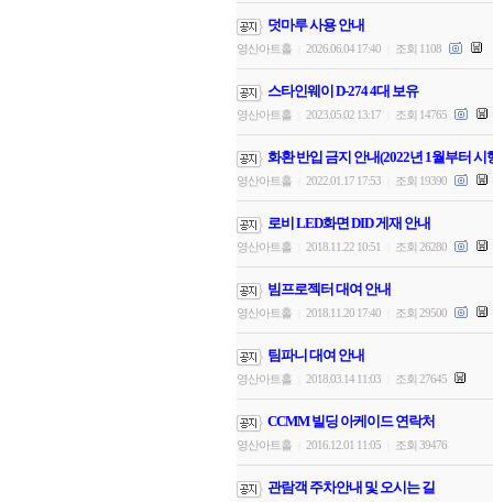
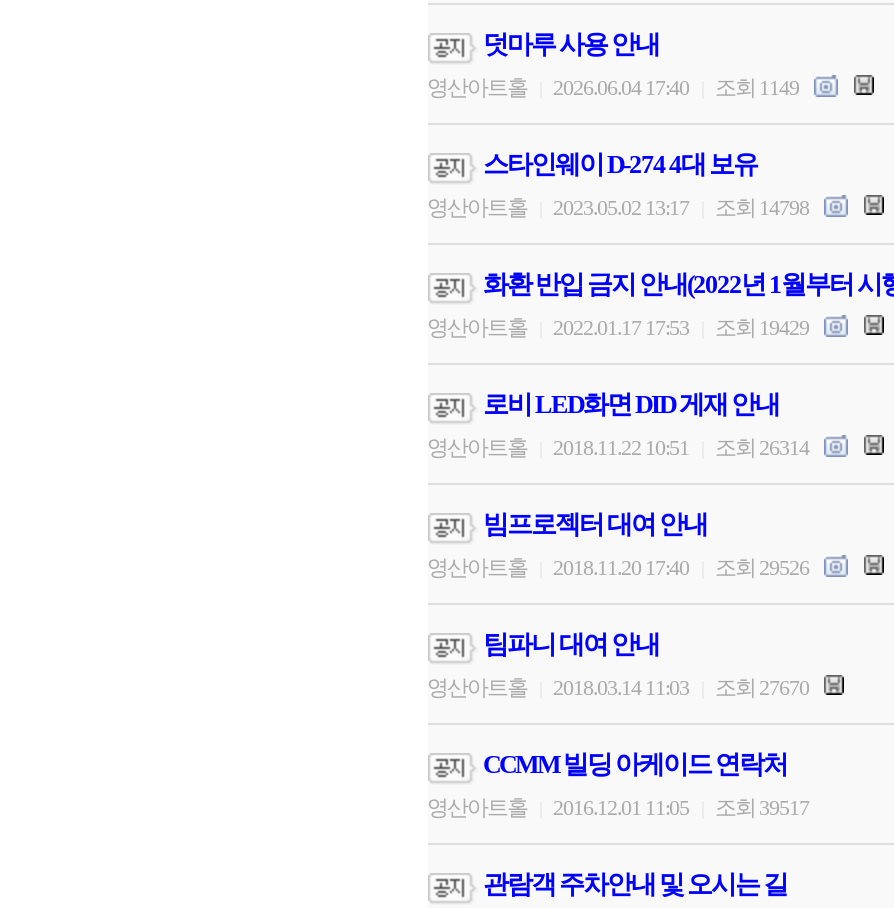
- 영산아트홀 2026.06.04 17:40 조회 1108
+ 영산아트홀 2026.06.04 17:40 조회 1149

- 영산아트홀 2023.05.02 13:17 조회 14765
+ 영산아트홀 2023.05.02 13:17 조회 14798

- 영산아트홀 2022.01.17 17:53 조회 19390
+ 영산아트홀 2022.01.17 17:53 조회 19429

- 영산아트홀 2018.11.22 10:51 조회 26280
+ 영산아트홀 2018.11.22 10:51 조회 26314

- 영산아트홀 2018.11.20 17:40 조회 29500
+ 영산아트홀 2018.11.20 17:40 조회 29526

- 영산아트홀 2018.03.14 11:03 조회 27645
+ 영산아트홀 2018.03.14 11:03 조회 27670

- 영산아트홀 2016.12.01 11:05 조회 39476
+ 영산아트홀 2016.12.01 11:05 조회 39517
